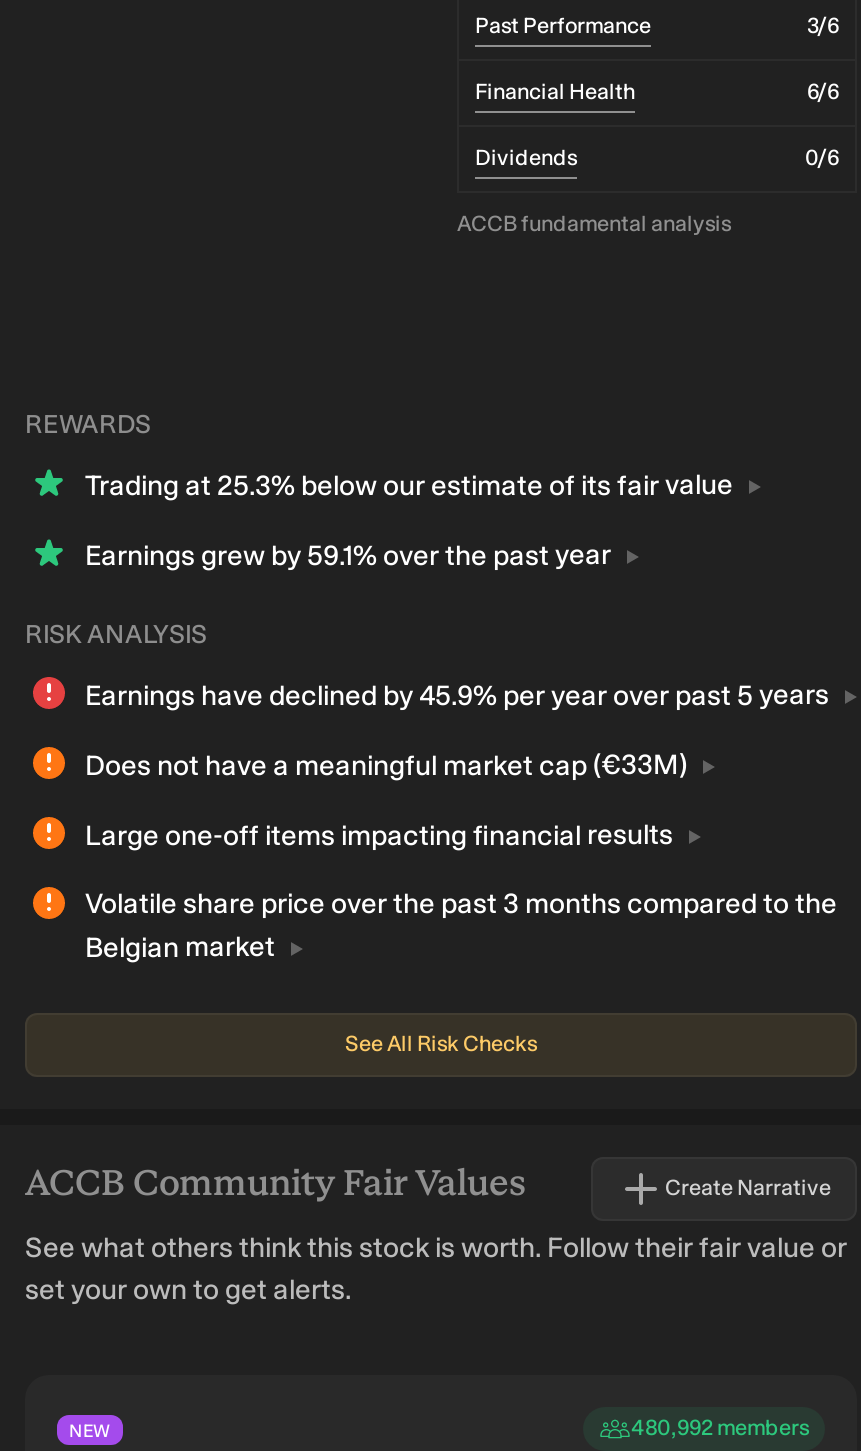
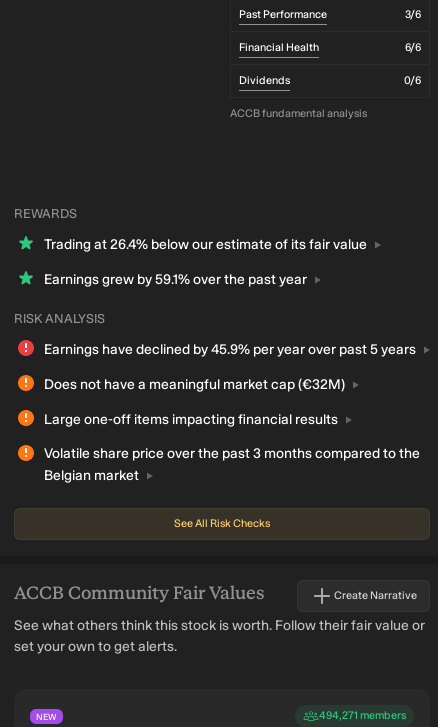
- Trading at 25.3% below our estimate of its fair value
+ Trading at 26.4% below our estimate of its fair value

- Does not have a meaningful market cap (€33M)
+ Does not have a meaningful market cap (€32M)

- 480,992 members
+ 494,271 members
